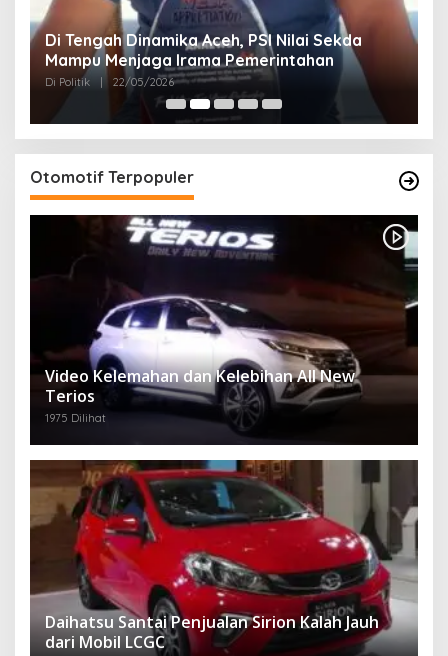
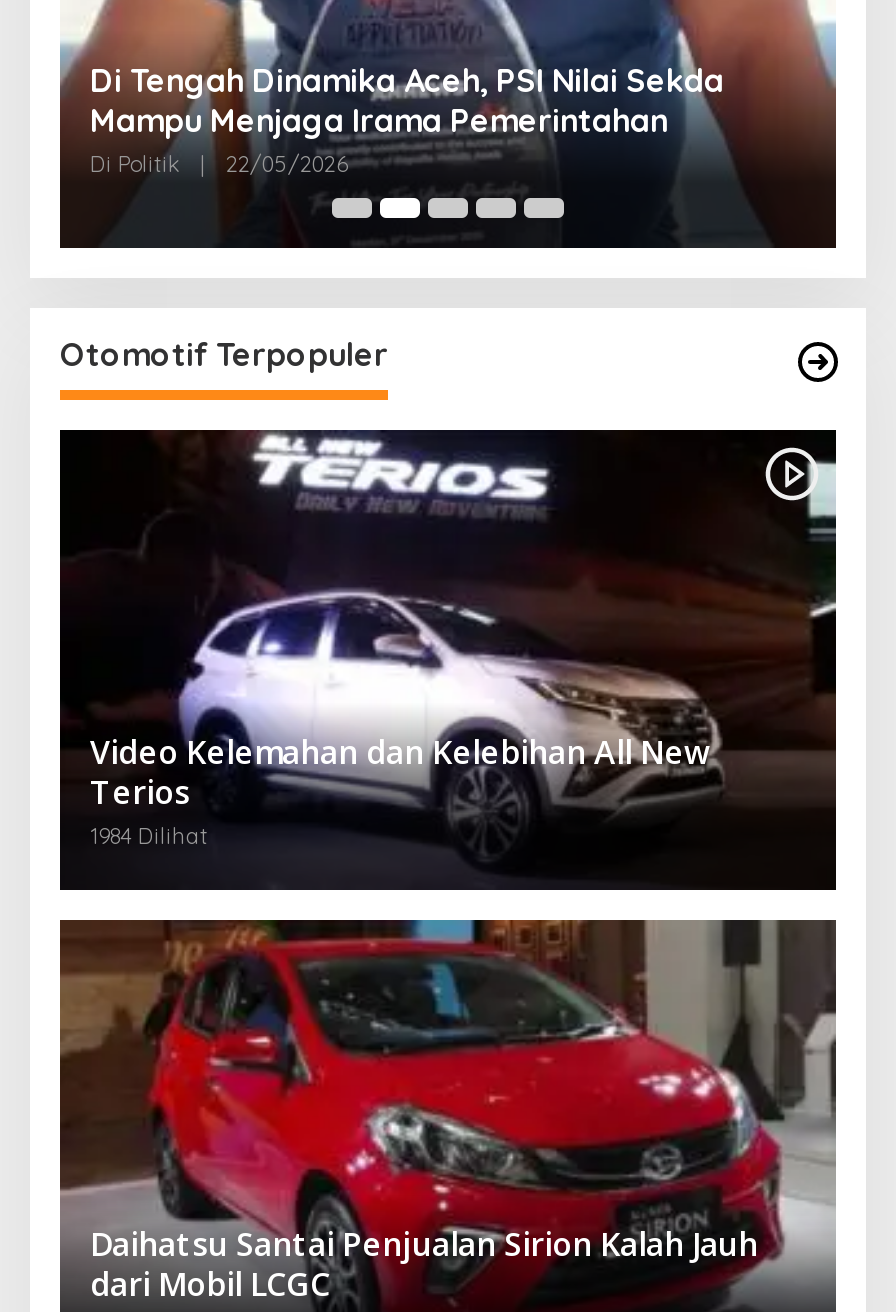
- 1975 Dilihat
+ 1984 Dilihat
